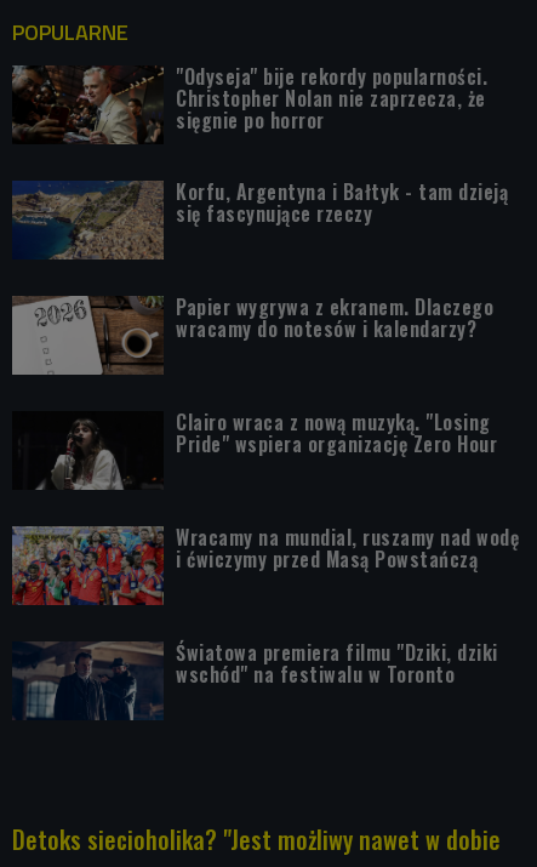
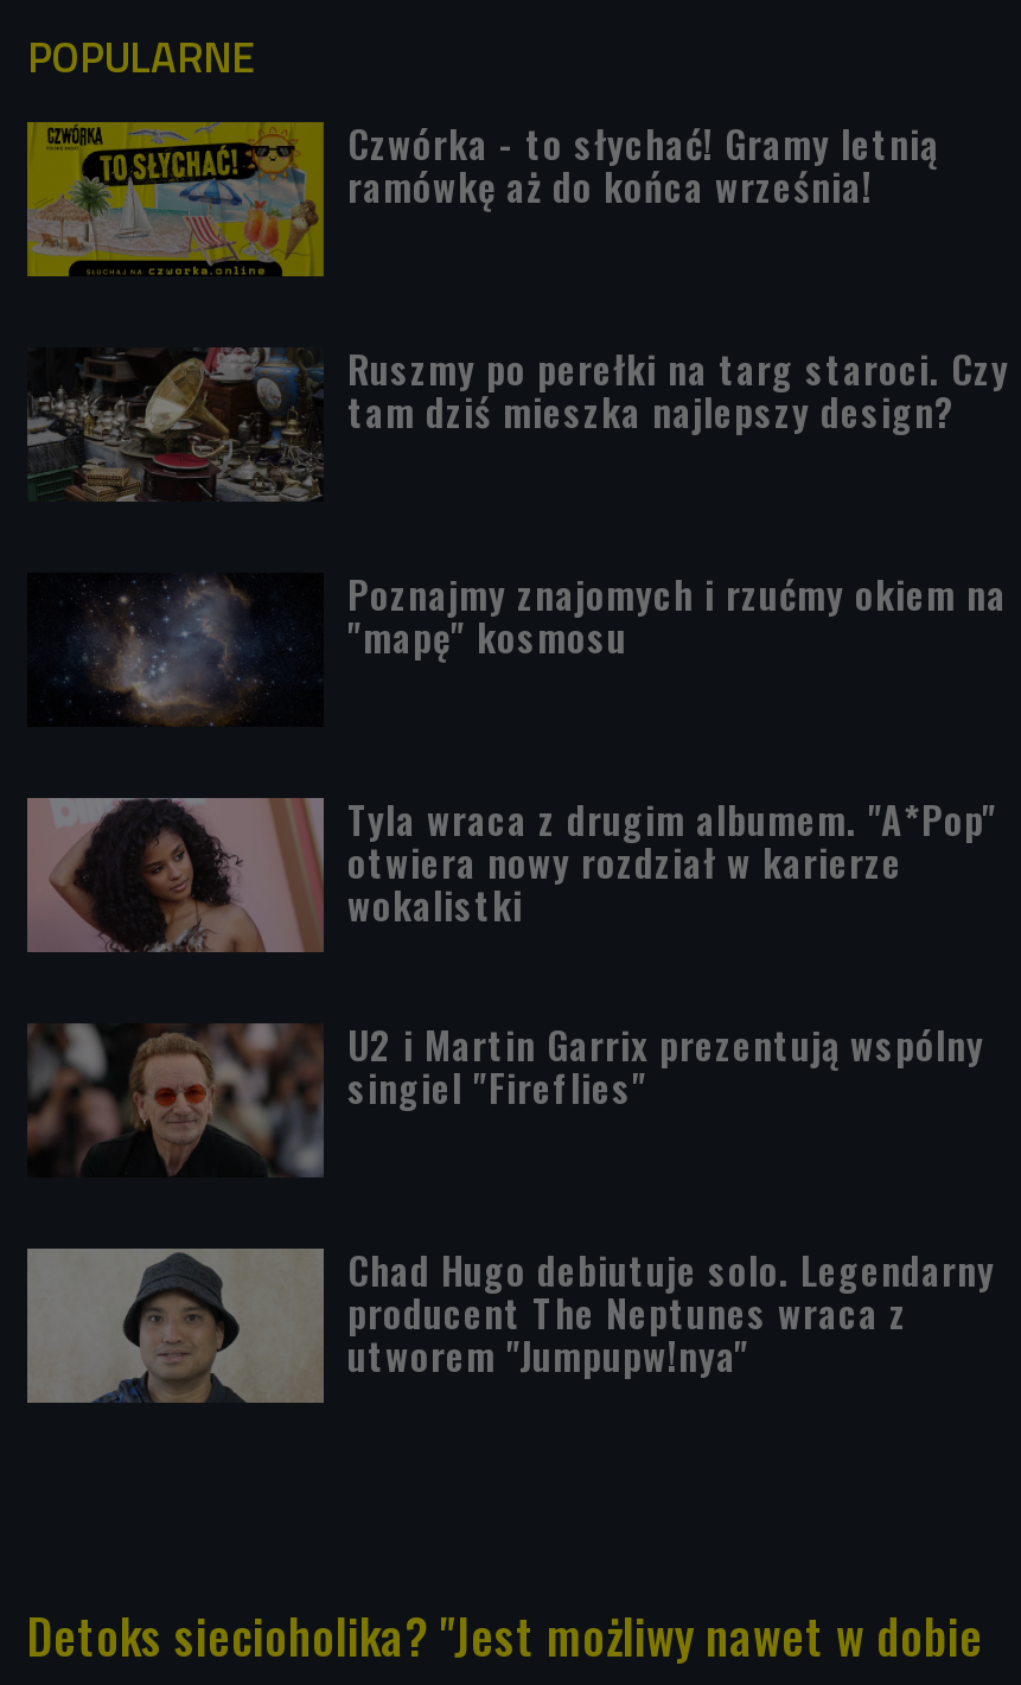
- [image]
- "Odyseja" bije rekordy popularności.
- Christopher Nolan nie zaprzecza, że
- sięgnie po horror
+ [image]
+ Czwórka - to słychać! Gramy letnią
+ ramówkę aż do końca września!

- [image]
- Korfu, Argentyna i Bałtyk - tam dzieją
- się fascynujące rzeczy
+ [image]
+ Ruszmy po perełki na targ staroci. Czy
+ tam dziś mieszka najlepszy design?

- [image]
- Papier wygrywa z ekranem. Dlaczego
- wracamy do notesów i kalendarzy?
+ [image]
+ Poznajmy znajomych i rzućmy okiem na
+ "mapę" kosmosu

- [image]
- Clairo wraca z nową muzyką. "Losing
- Pride" wspiera organizację Zero Hour
+ [image]
+ Tyla wraca z drugim albumem. "A*Pop"
+ otwiera nowy rozdział w karierze
+ wokalistki

- [image]
- Wracamy na mundial, ruszamy nad wodę
- i ćwiczymy przed Masą Powstańczą
+ [image]
+ U2 i Martin Garrix prezentują wspólny
+ singiel "Fireflies"

- [image]
- Światowa premiera filmu "Dziki, dziki
- wschód" na festiwalu w Toronto
+ [image]
+ Chad Hugo debiutuje solo. Legendarny
+ producent The Neptunes wraca z
+ utworem "Jumpupw!nya"
